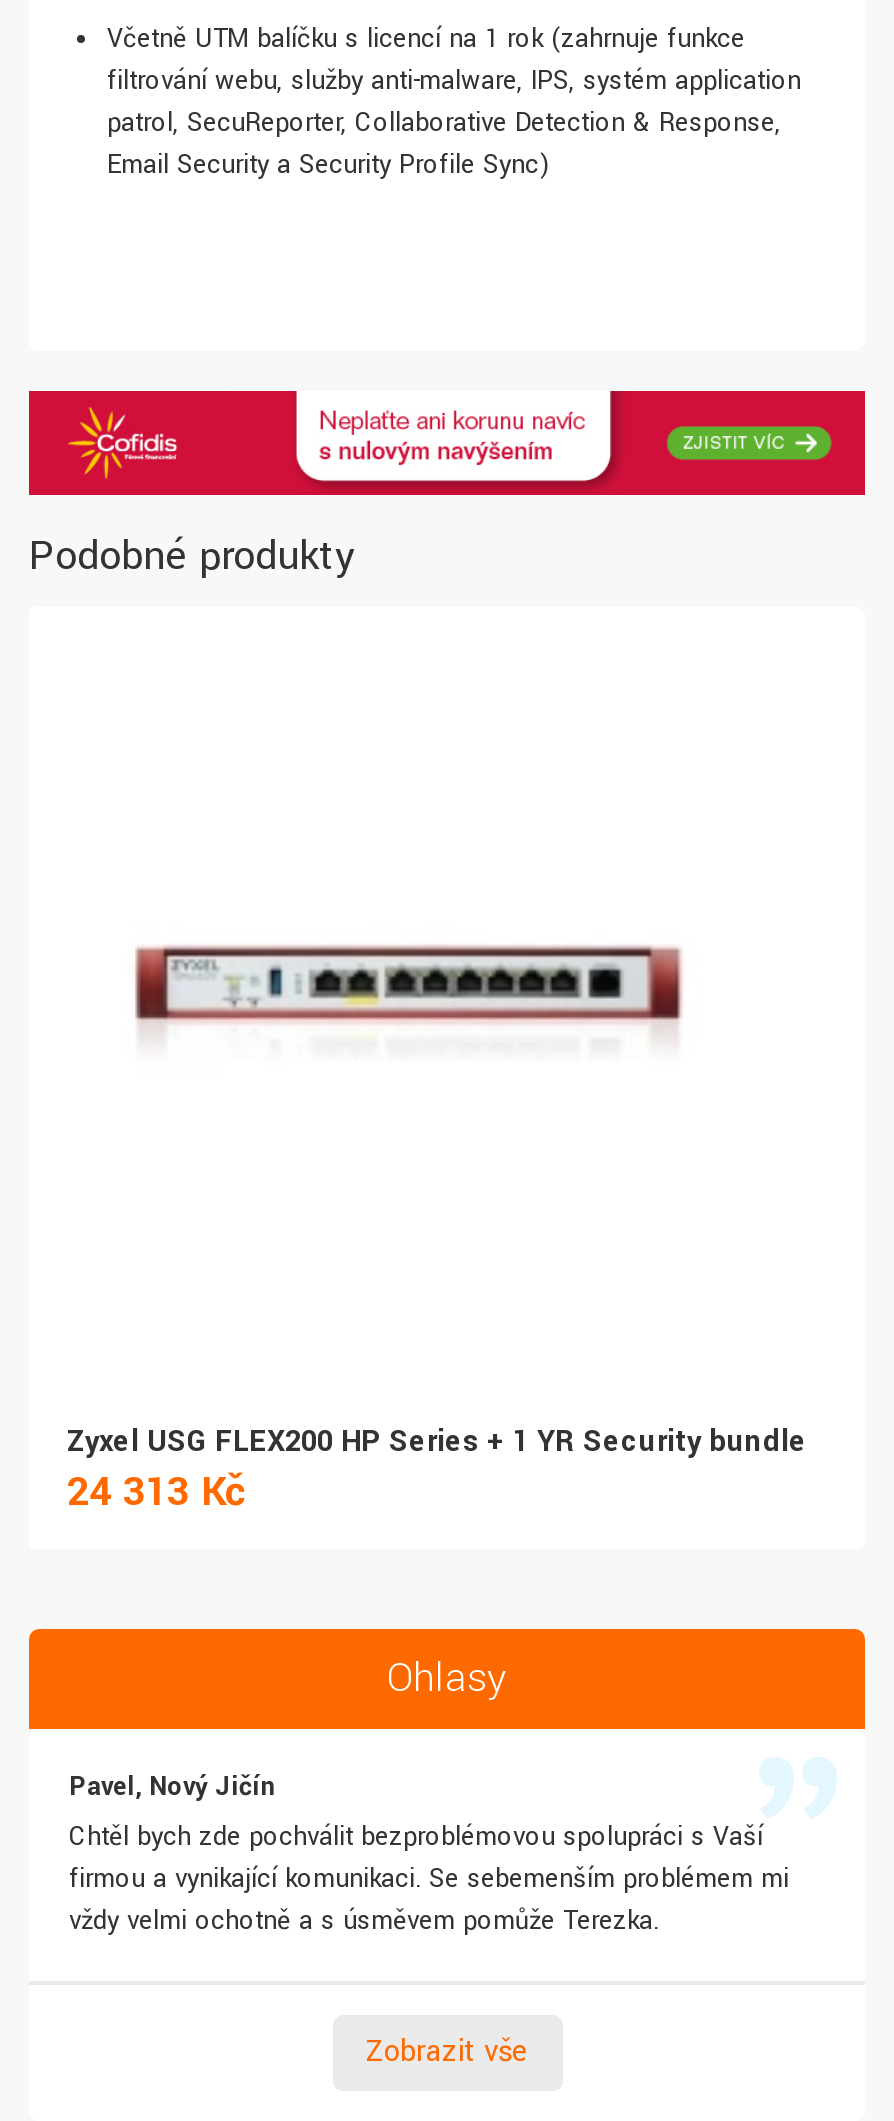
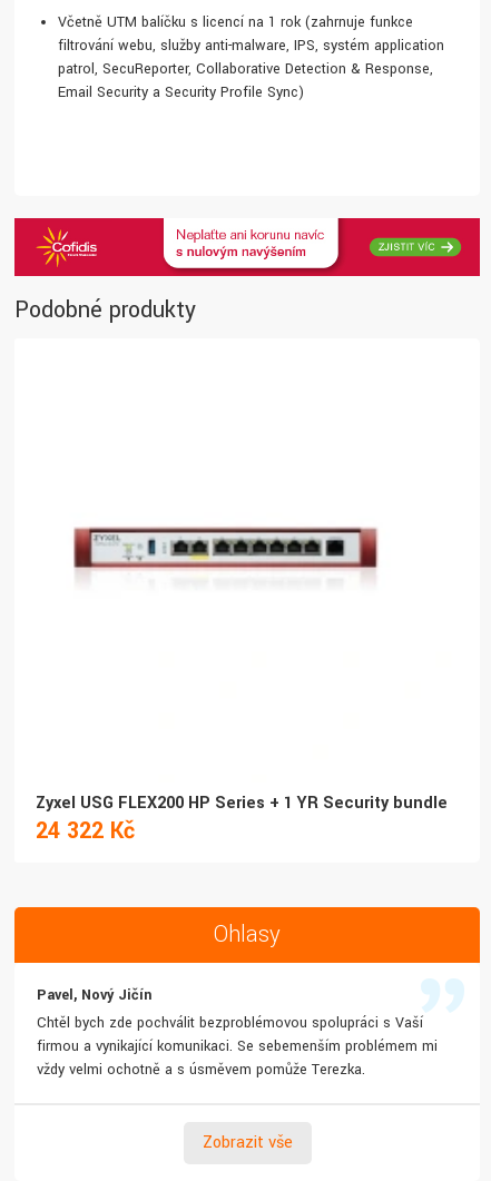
- 24 313 Kč
+ 24 322 Kč
